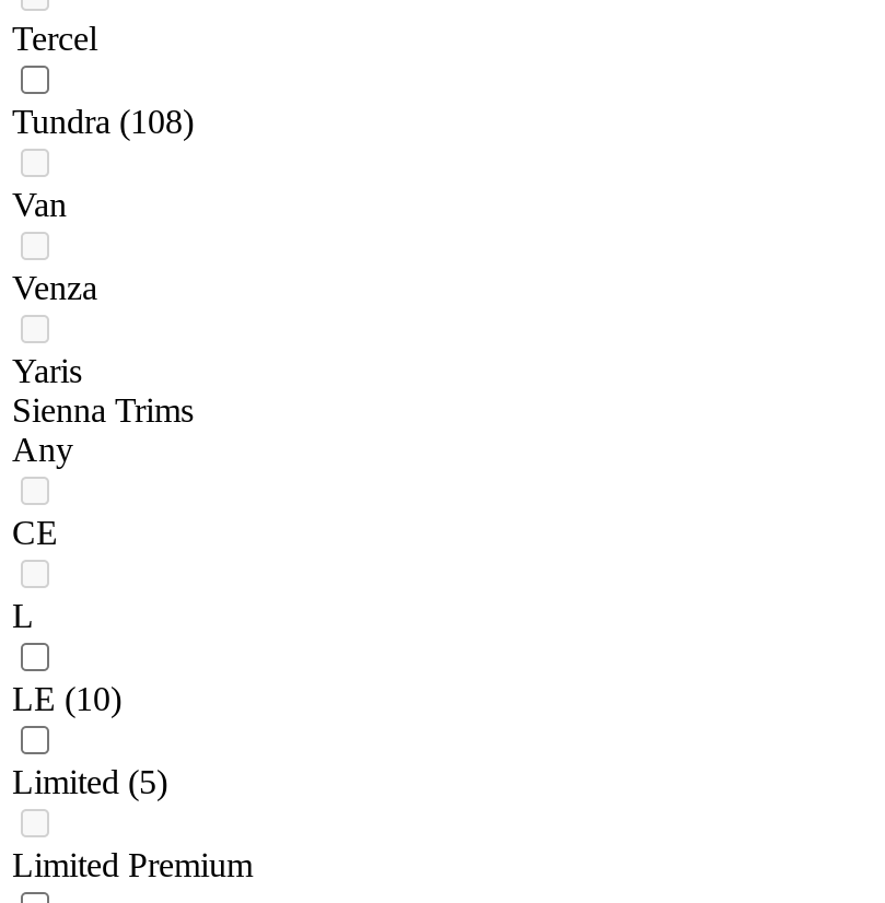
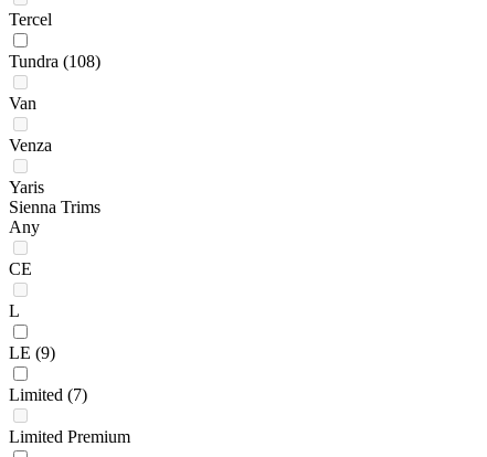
- LE (10)
+ LE (9)

- Limited (5)
+ Limited (7)
